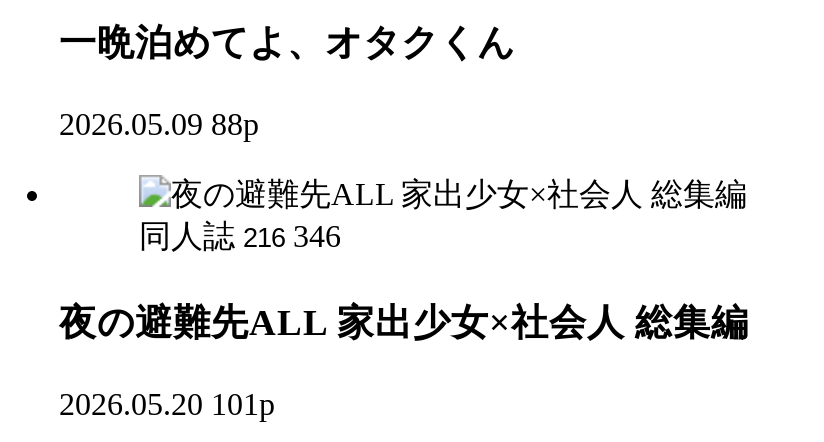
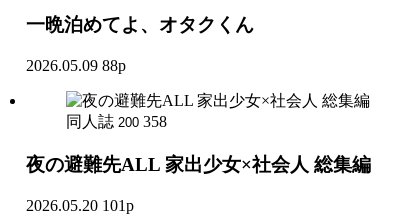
- 同人誌 216 346
+ 同人誌 200 358
